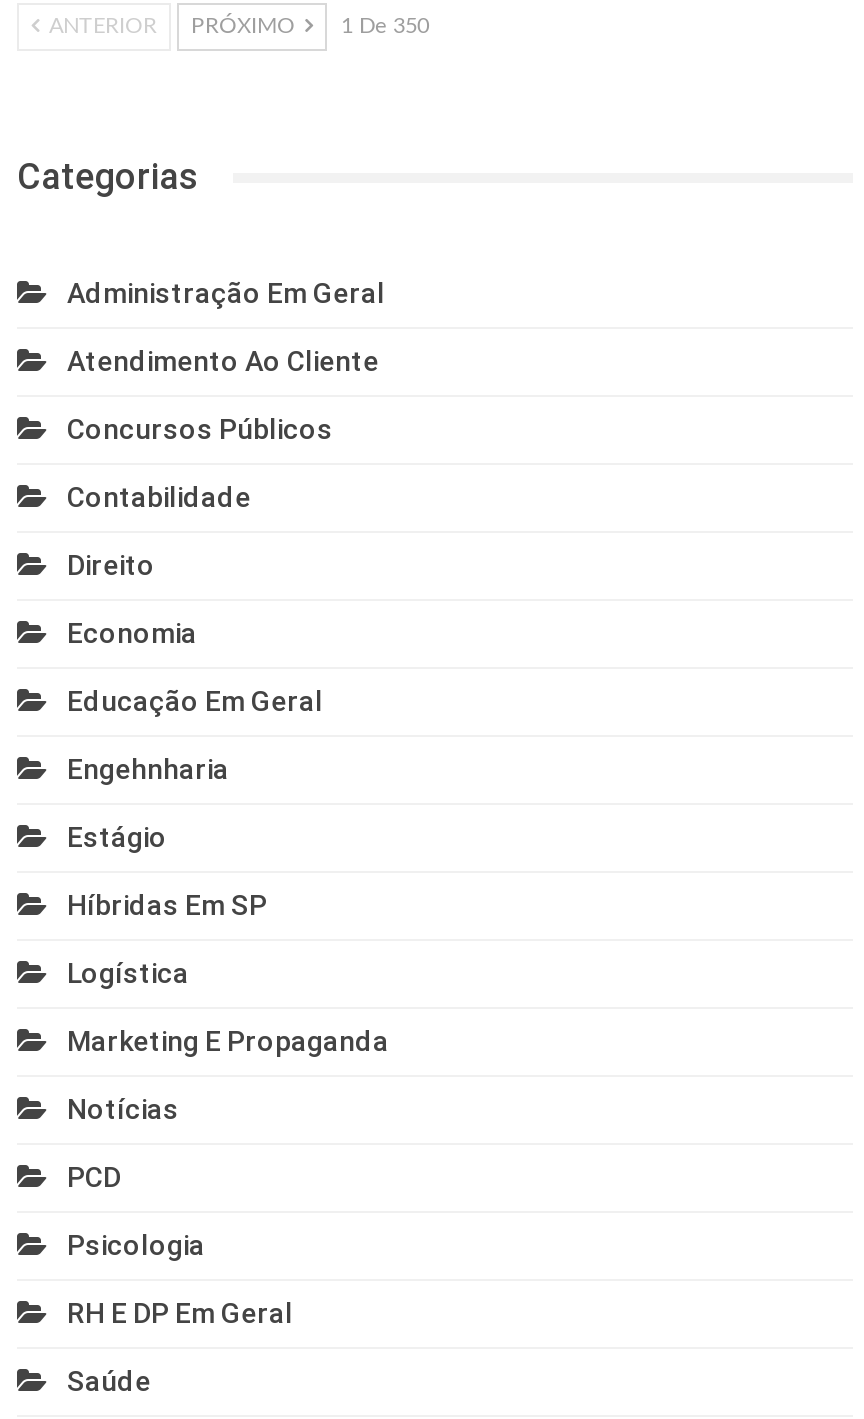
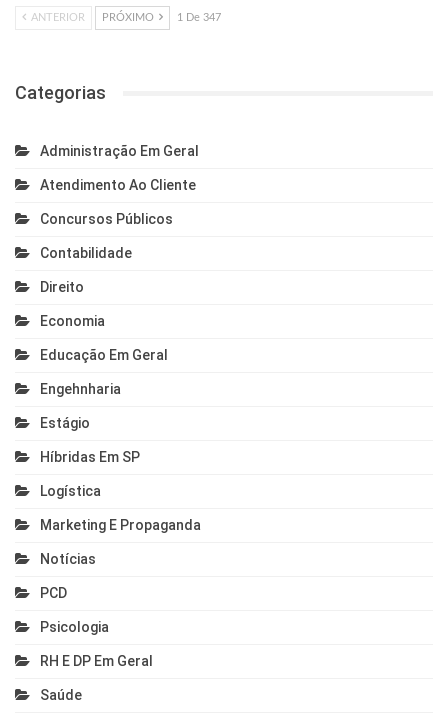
- ANTERIOR PRÓXIMO 1 De 350
+ ANTERIOR PRÓXIMO 1 De 347
